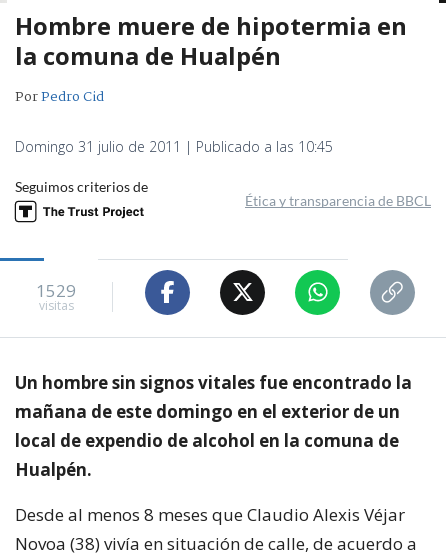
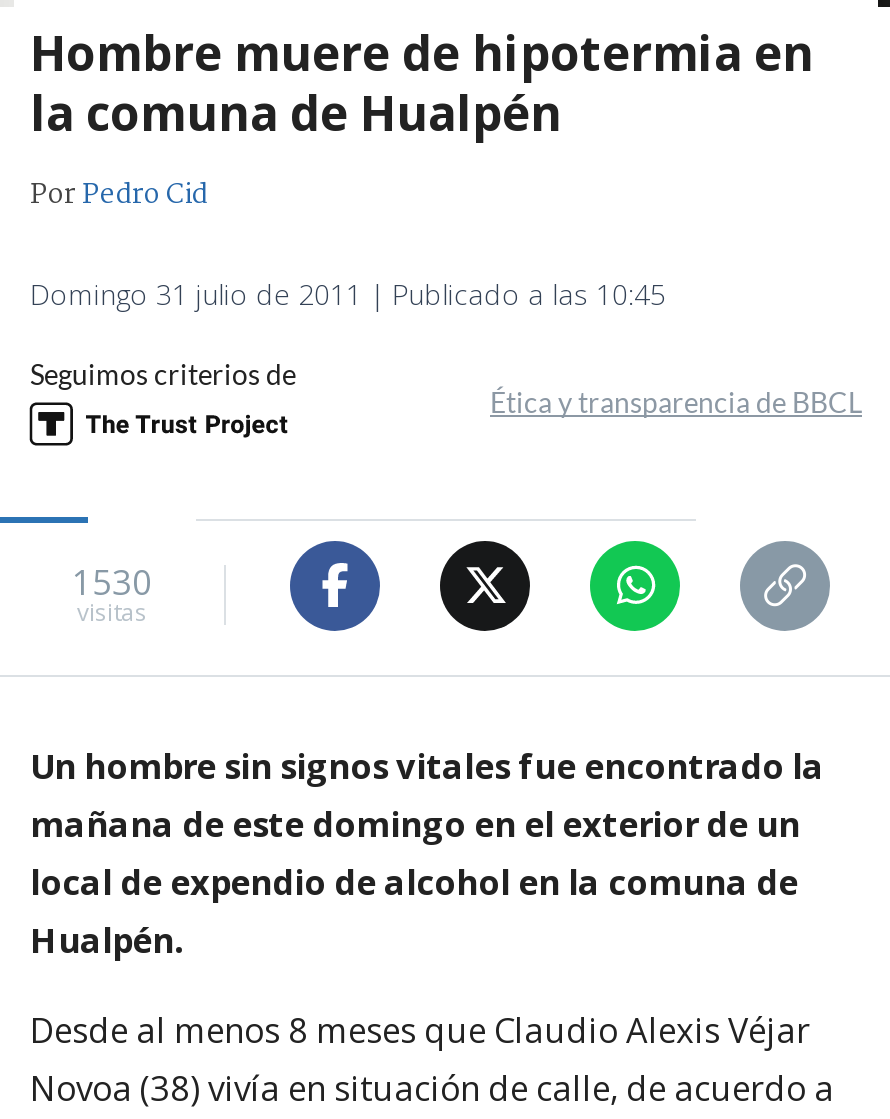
- 1529
+ 1530
